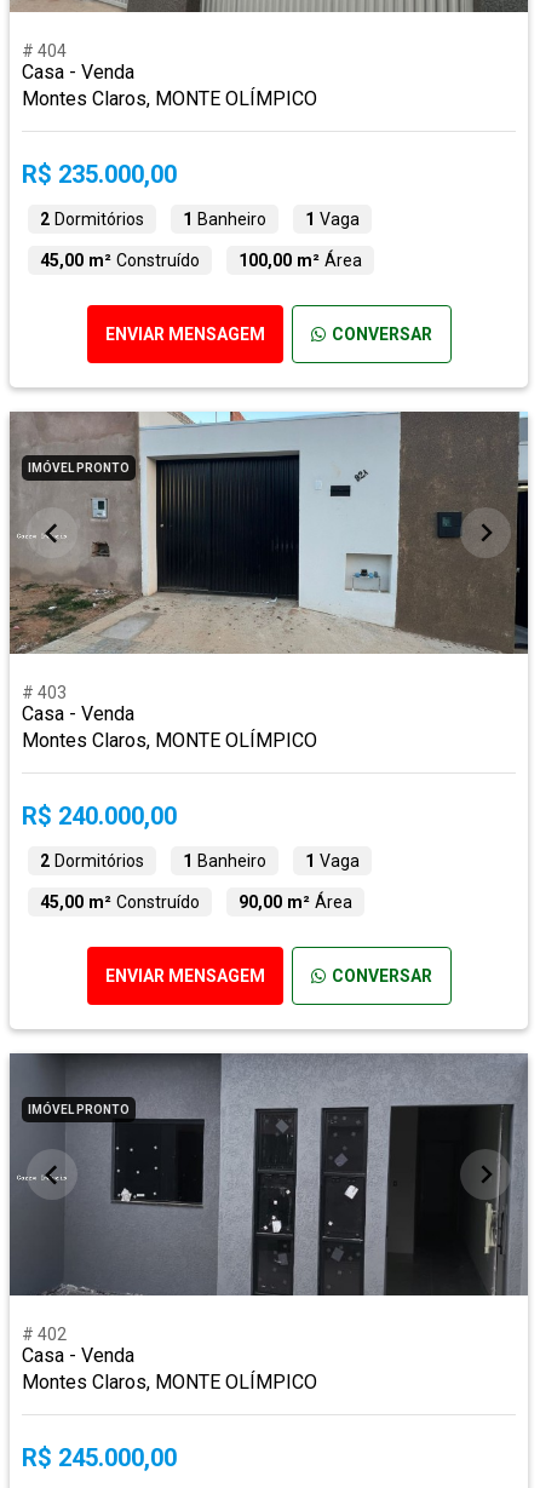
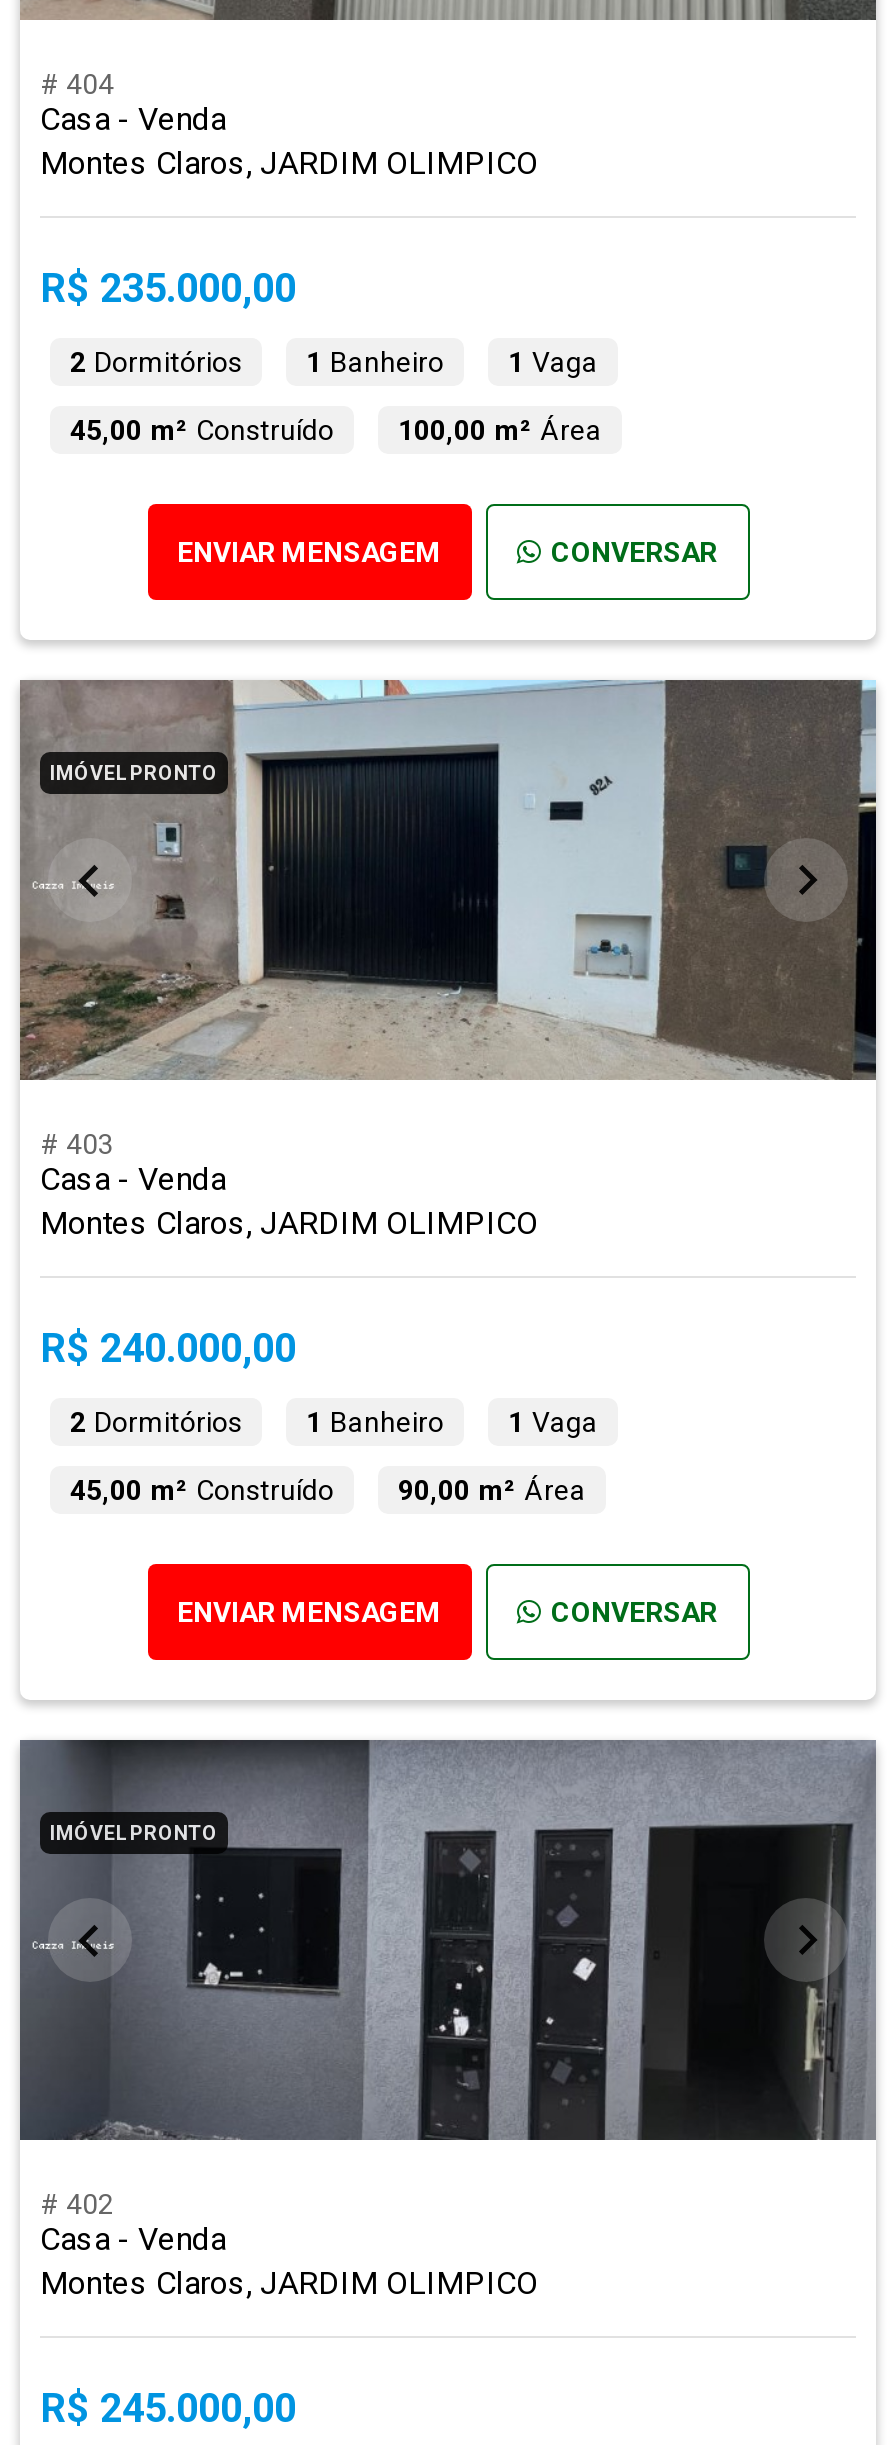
- Montes Claros, MONTE OLÍMPICO
+ Montes Claros, JARDIM OLIMPICO

- Montes Claros, MONTE OLÍMPICO
+ Montes Claros, JARDIM OLIMPICO

- Montes Claros, MONTE OLÍMPICO
+ Montes Claros, JARDIM OLIMPICO
